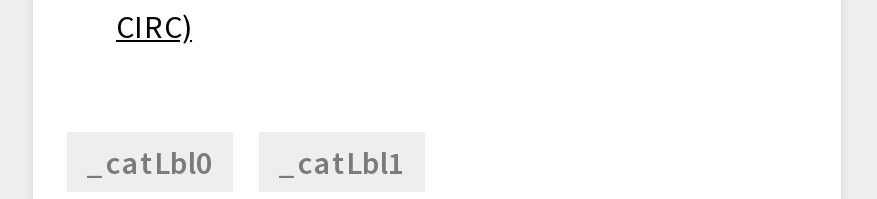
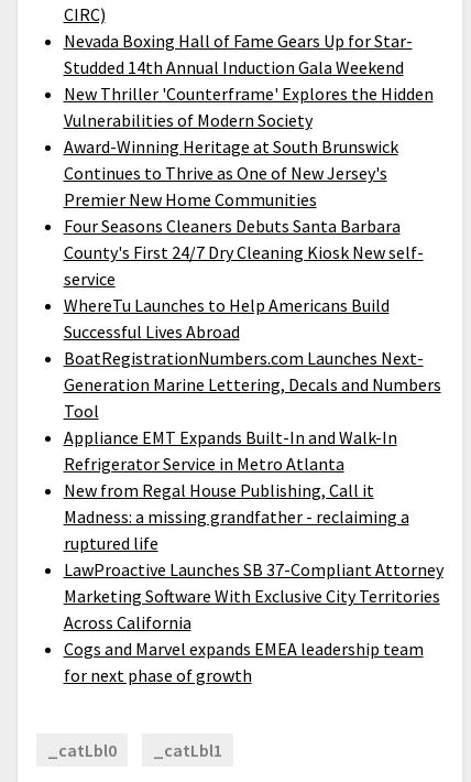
+ Nevada Boxing Hall of Fame Gears Up for Star-
+ Studded 14th Annual Induction Gala Weekend
+ New Thriller 'Counterframe' Explores the Hidden
+ Vulnerabilities of Modern Society
+ Award-Winning Heritage at South Brunswick
+ Continues to Thrive as One of New Jersey's
+ Premier New Home Communities
+ Four Seasons Cleaners Debuts Santa Barbara
+ County's First 24/7 Dry Cleaning Kiosk New self-
+ service
+ WhereTu Launches to Help Americans Build
+ Successful Lives Abroad
+ BoatRegistrationNumbers.com Launches Next-
+ Generation Marine Lettering, Decals and Numbers
+ Tool
+ Appliance EMT Expands Built-In and Walk-In
+ Refrigerator Service in Metro Atlanta
+ New from Regal House Publishing, Call it
+ Madness: a missing grandfather - reclaiming a
+ ruptured life
+ LawProactive Launches SB 37-Compliant Attorney
+ Marketing Software With Exclusive City Territories
+ Across California
+ Cogs and Marvel expands EMEA leadership team
+ for next phase of growth
